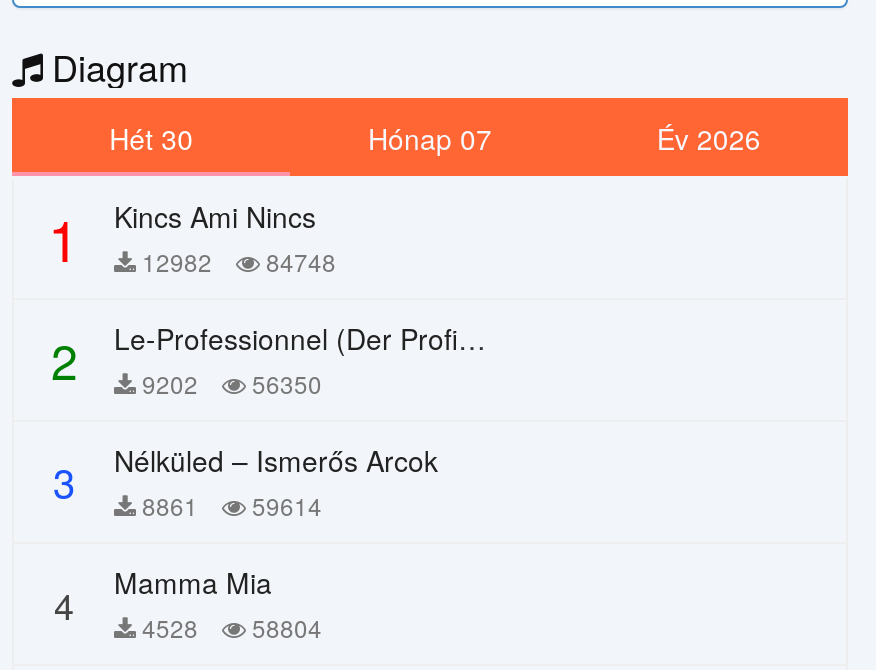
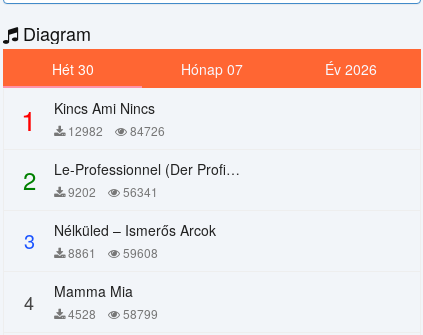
- 1 Kincs Ami Nincs 12982 84748
+ 1 Kincs Ami Nincs 12982 84726

- 2 9202 56350
+ 2 9202 56341

- 3 Nélküled – Ismerős Arcok 8861 59614
+ 3 Nélküled – Ismerős Arcok 8861 59608

- 4 Mamma Mia 4528 58804
+ 4 Mamma Mia 4528 58799
